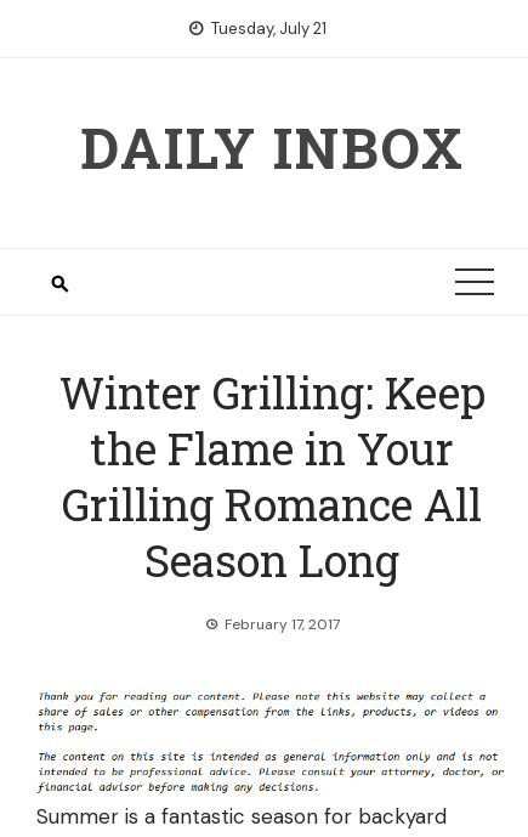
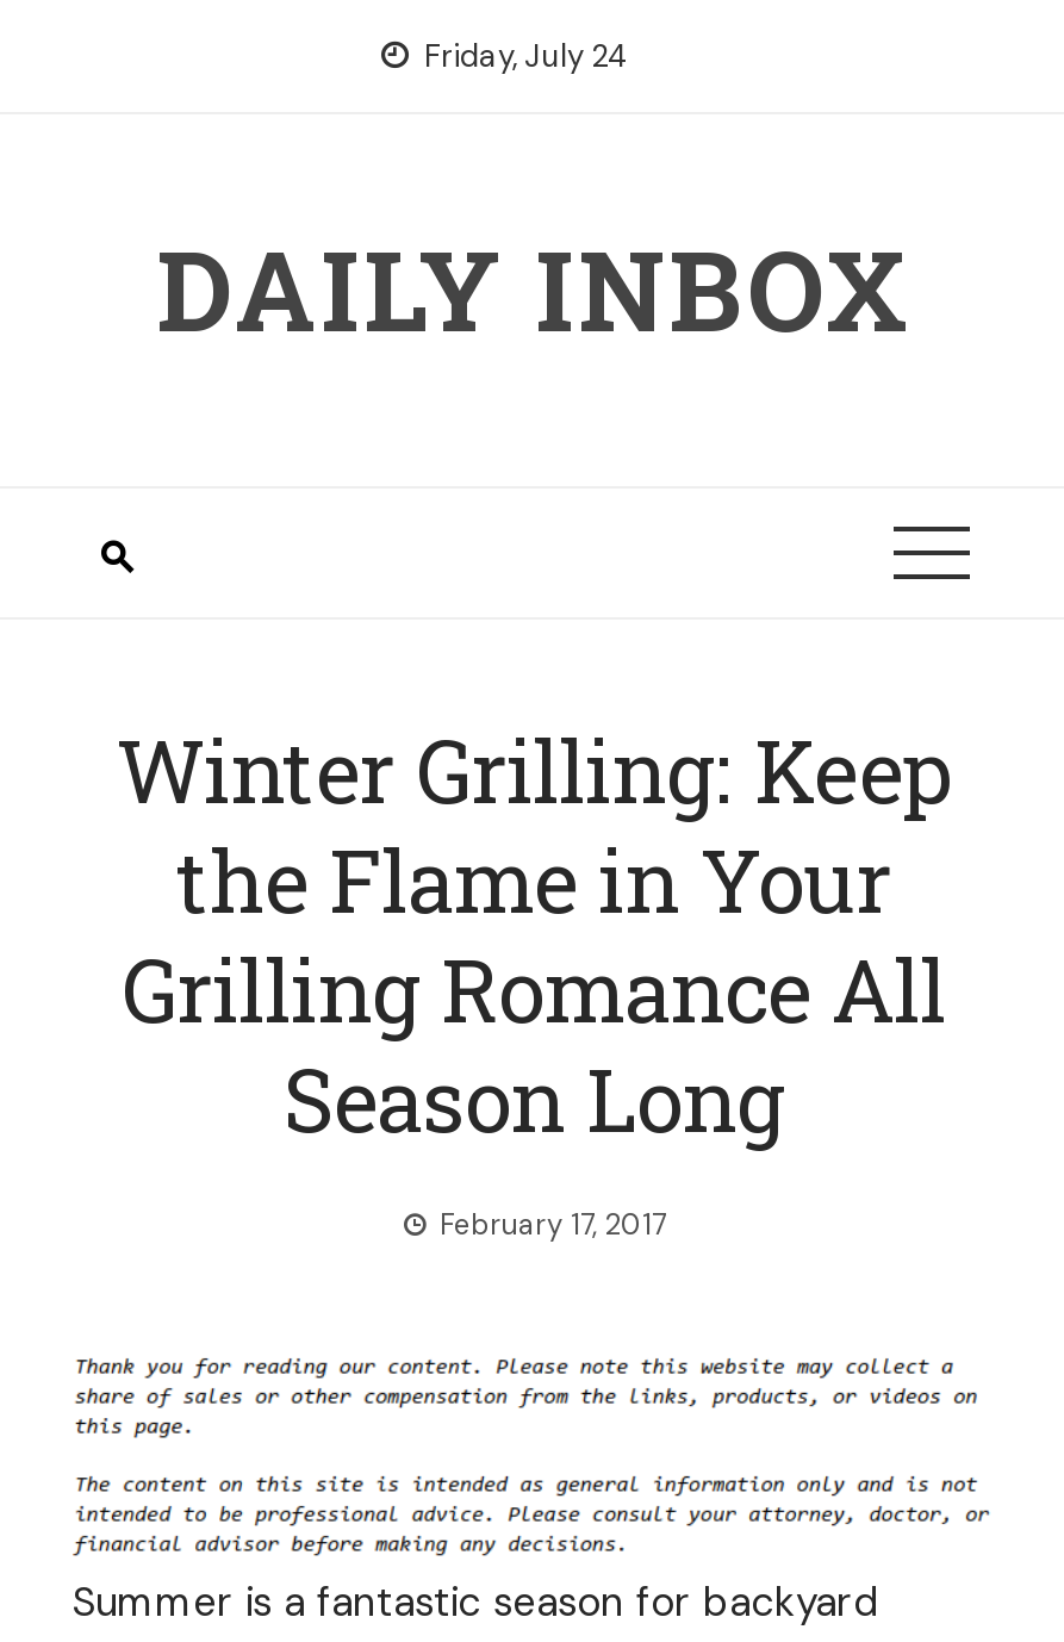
- Tuesday, July 21
+ Friday, July 24
